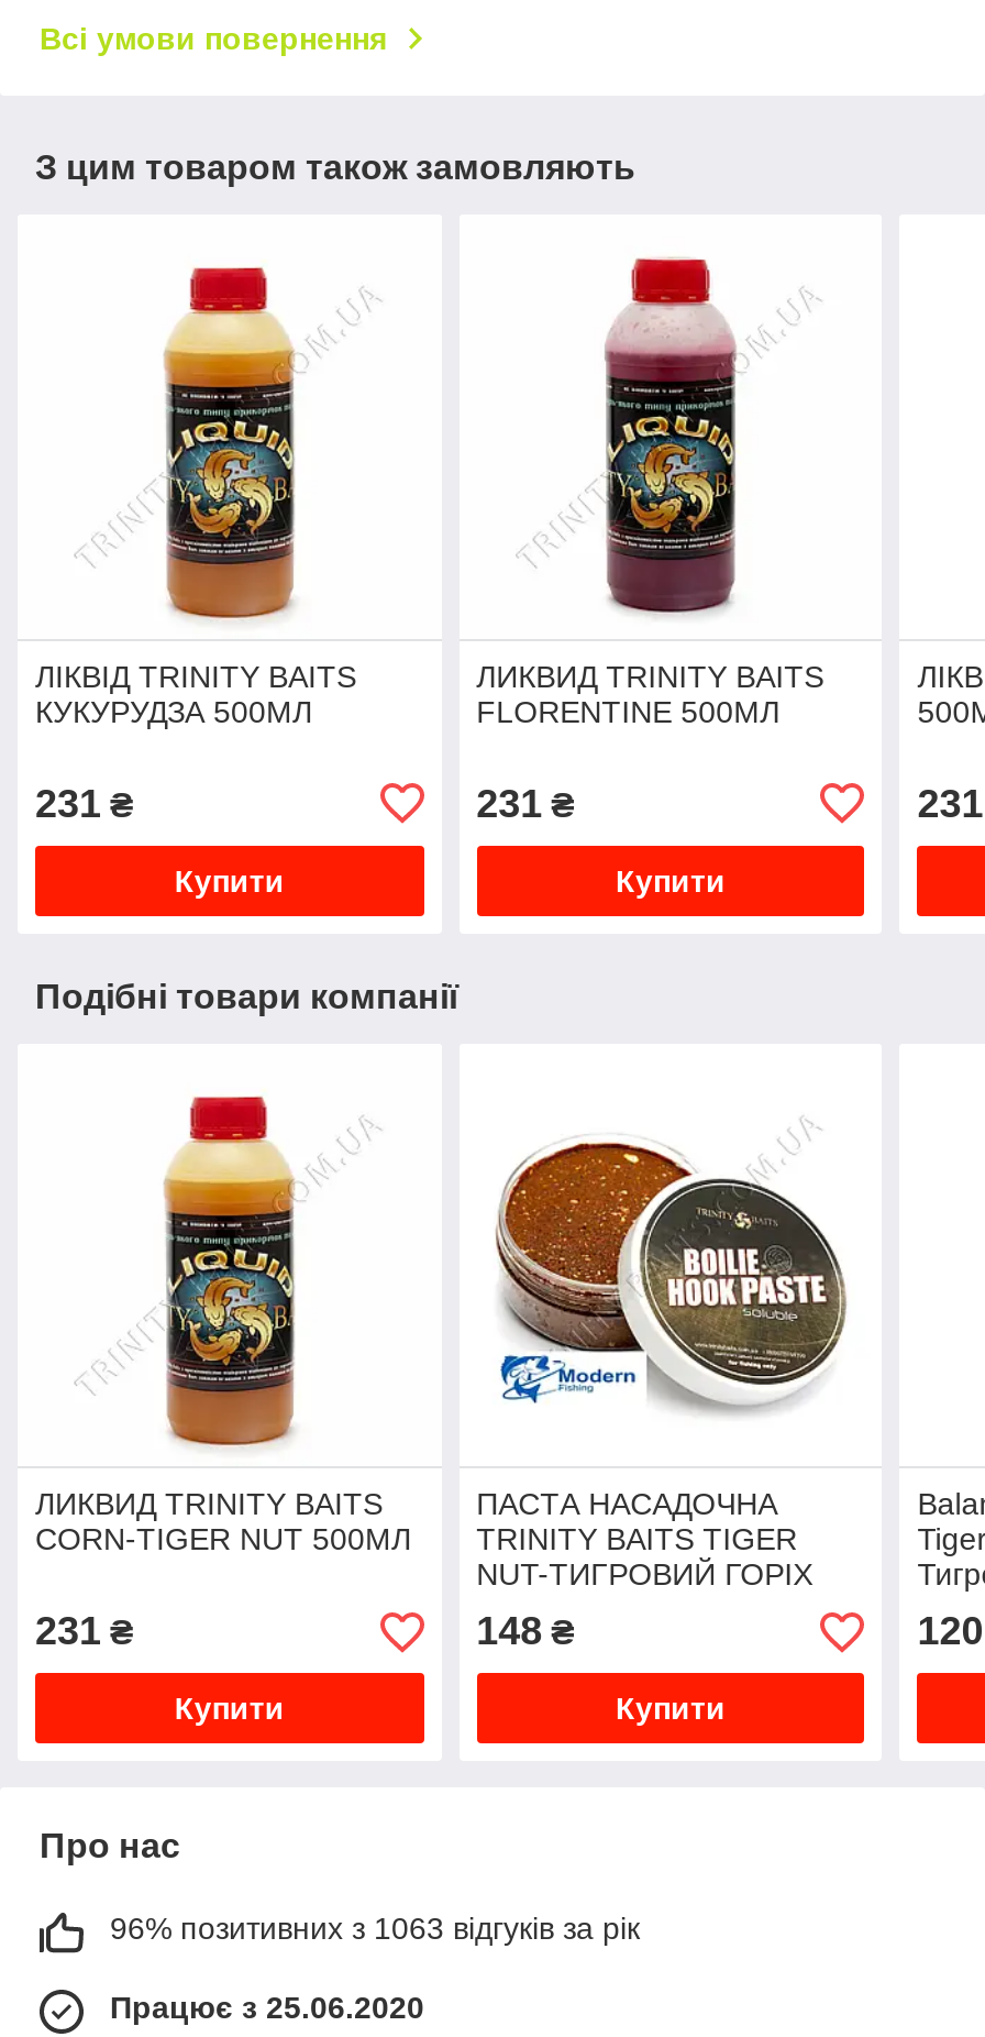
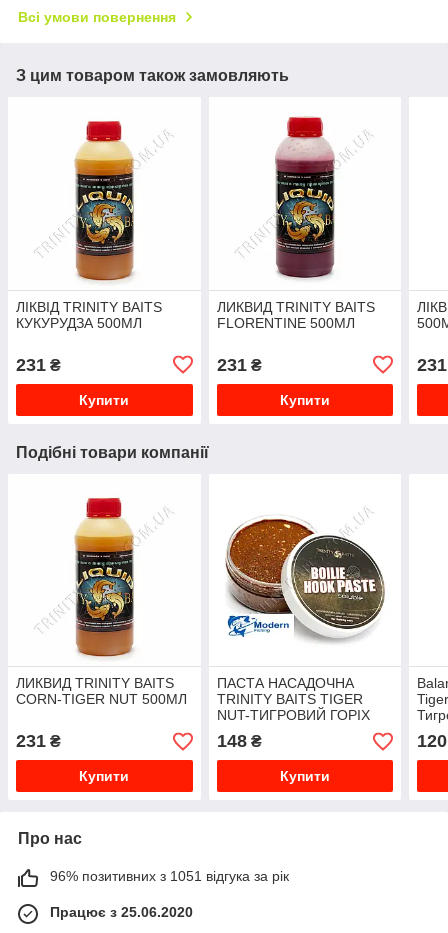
- 96% позитивних з 1063 відгуків за рік
+ 96% позитивних з 1051 відгука за рік
